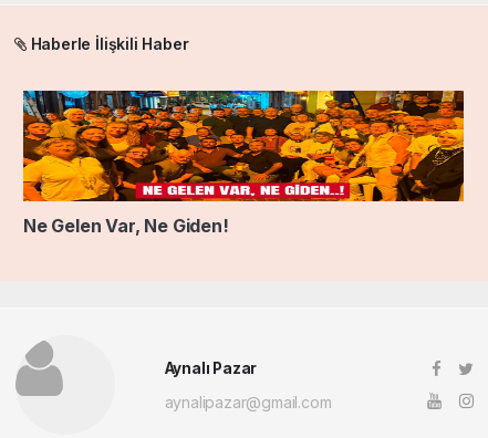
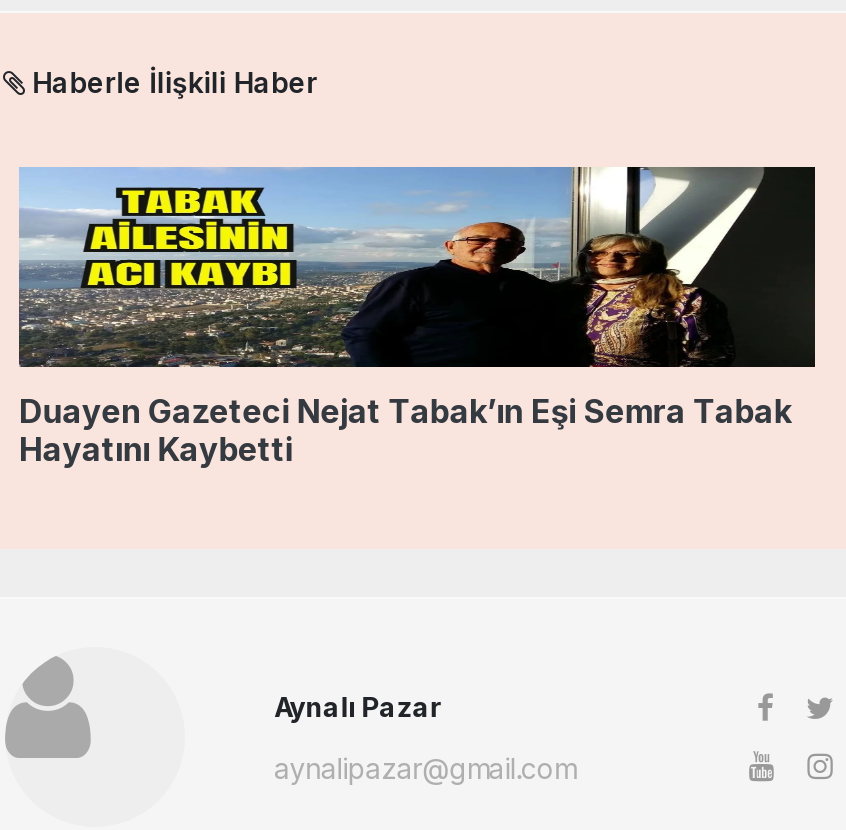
- [image]
- Ne Gelen Var, Ne Giden!
+ [image]
+ Duayen Gazeteci Nejat Tabak’ın Eşi Semra Tabak
+ Hayatını Kaybetti
